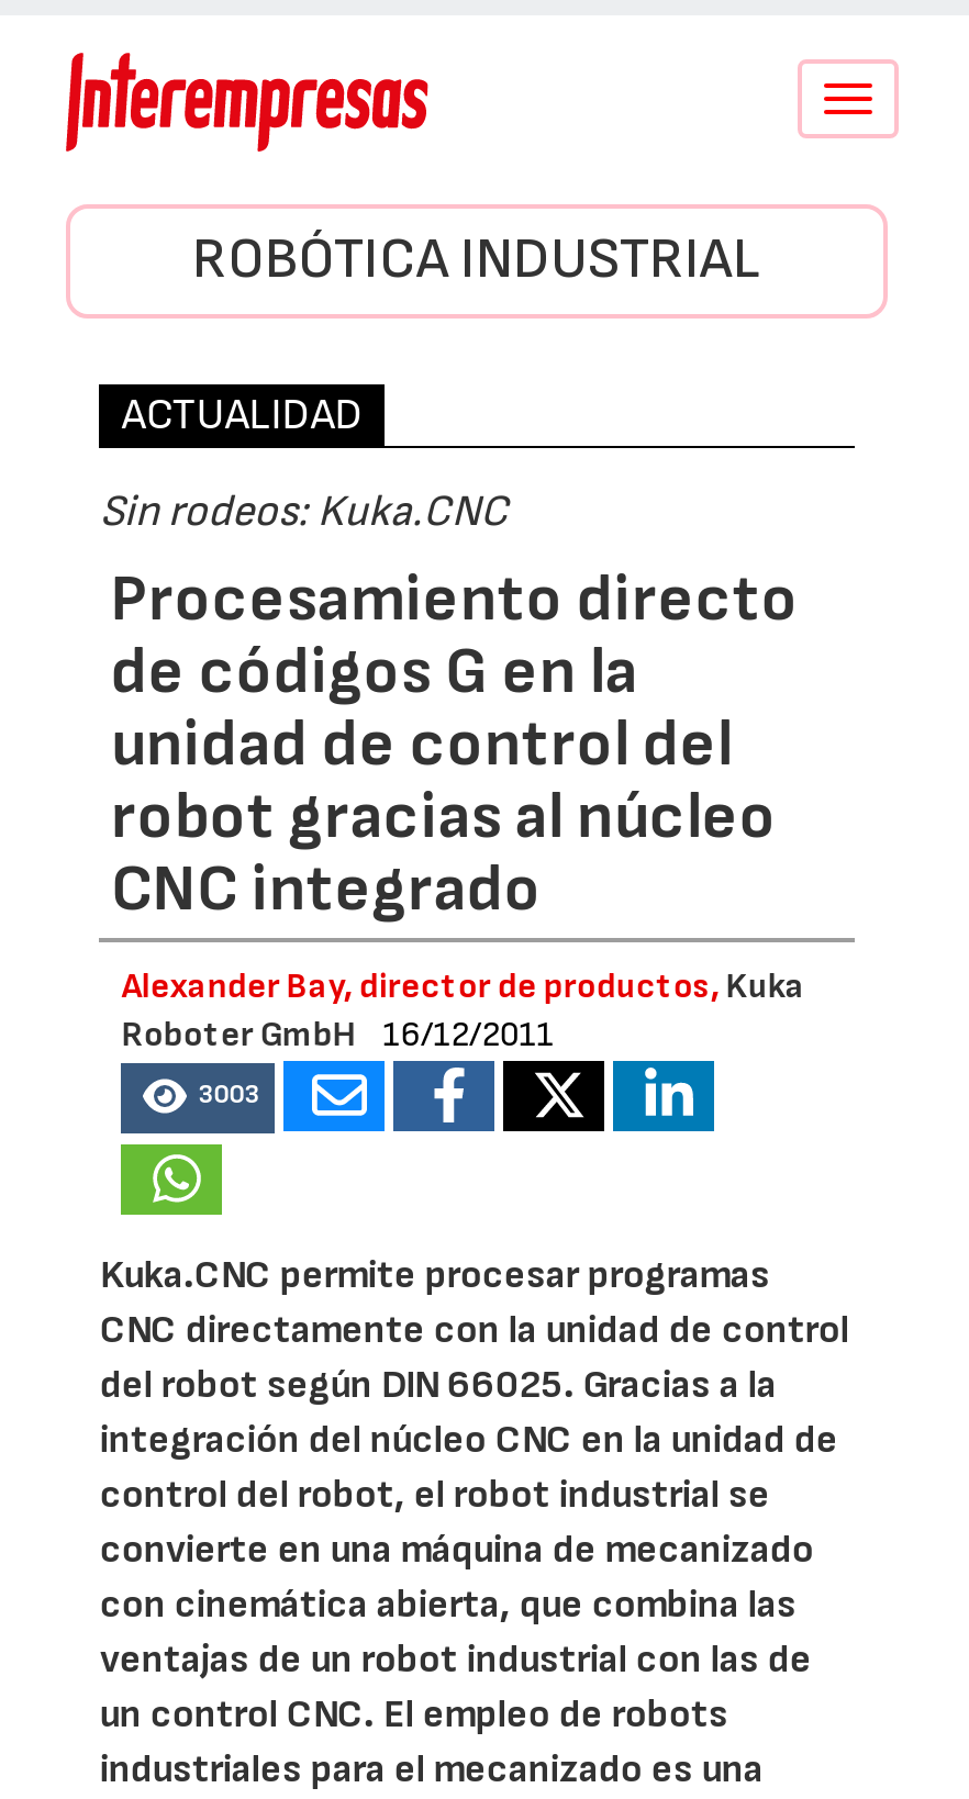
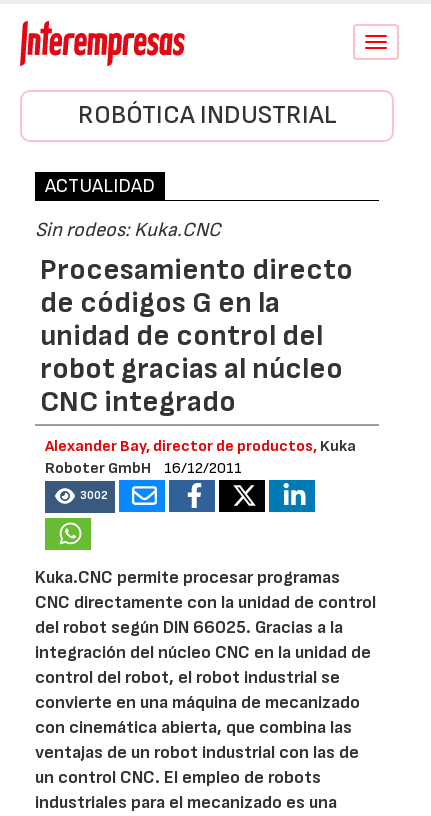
- 3003
+ 3002
